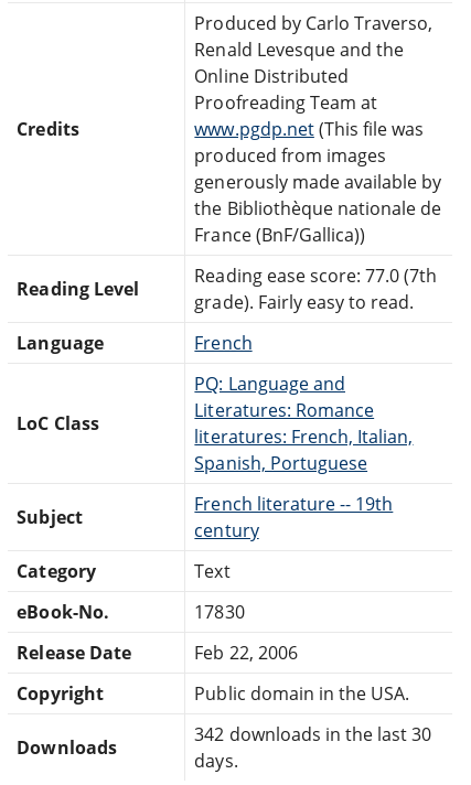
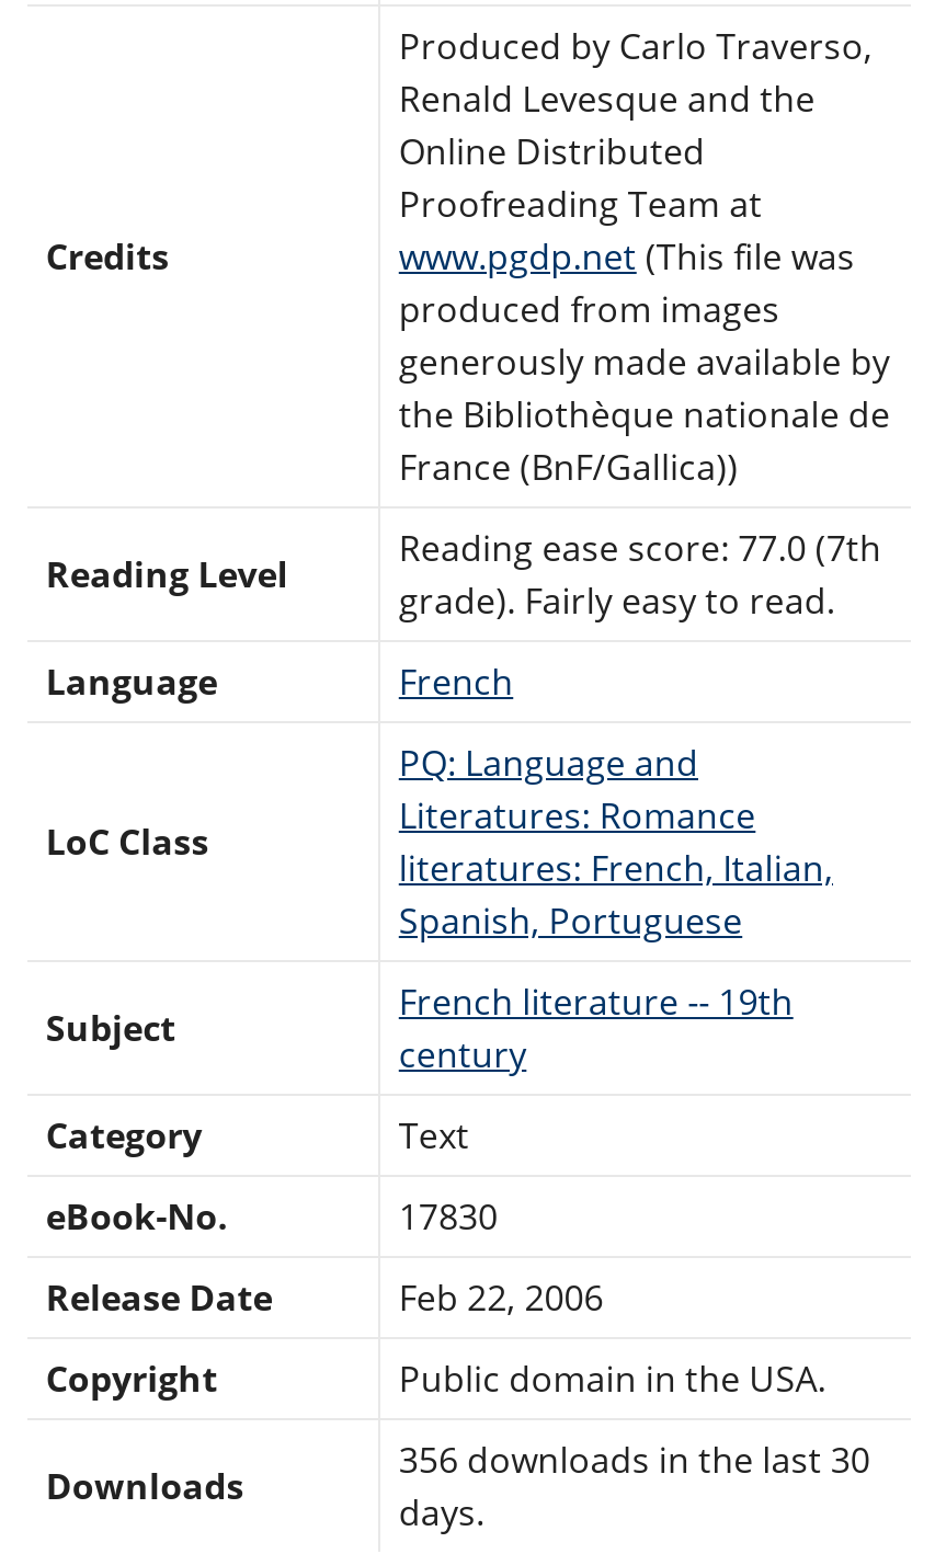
- 342 downloads in the last 30
+ 356 downloads in the last 30
